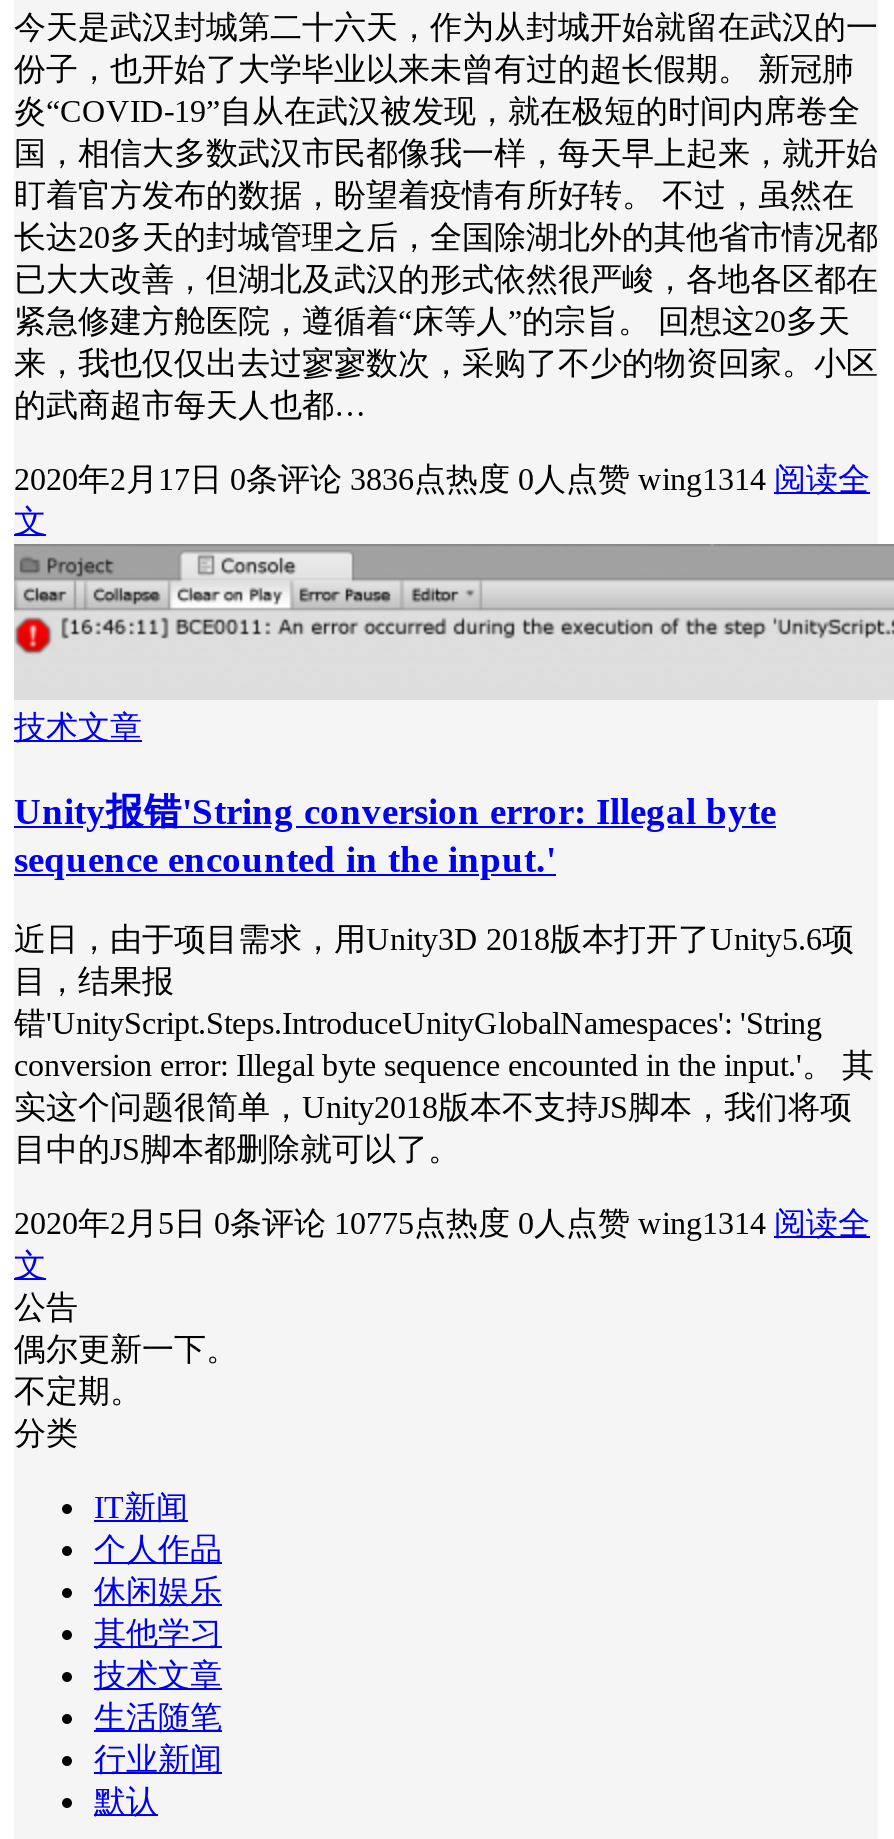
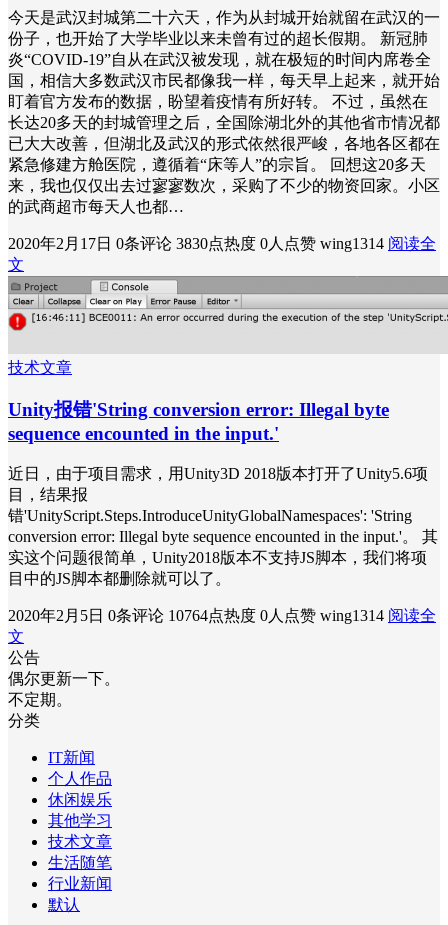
- 2020年2月17日 0条评论 3836点热度 0人点赞 wing1314 阅读全
+ 2020年2月17日 0条评论 3830点热度 0人点赞 wing1314 阅读全

- 2020年2月5日 0条评论 10775点热度 0人点赞 wing1314 阅读全
+ 2020年2月5日 0条评论 10764点热度 0人点赞 wing1314 阅读全
